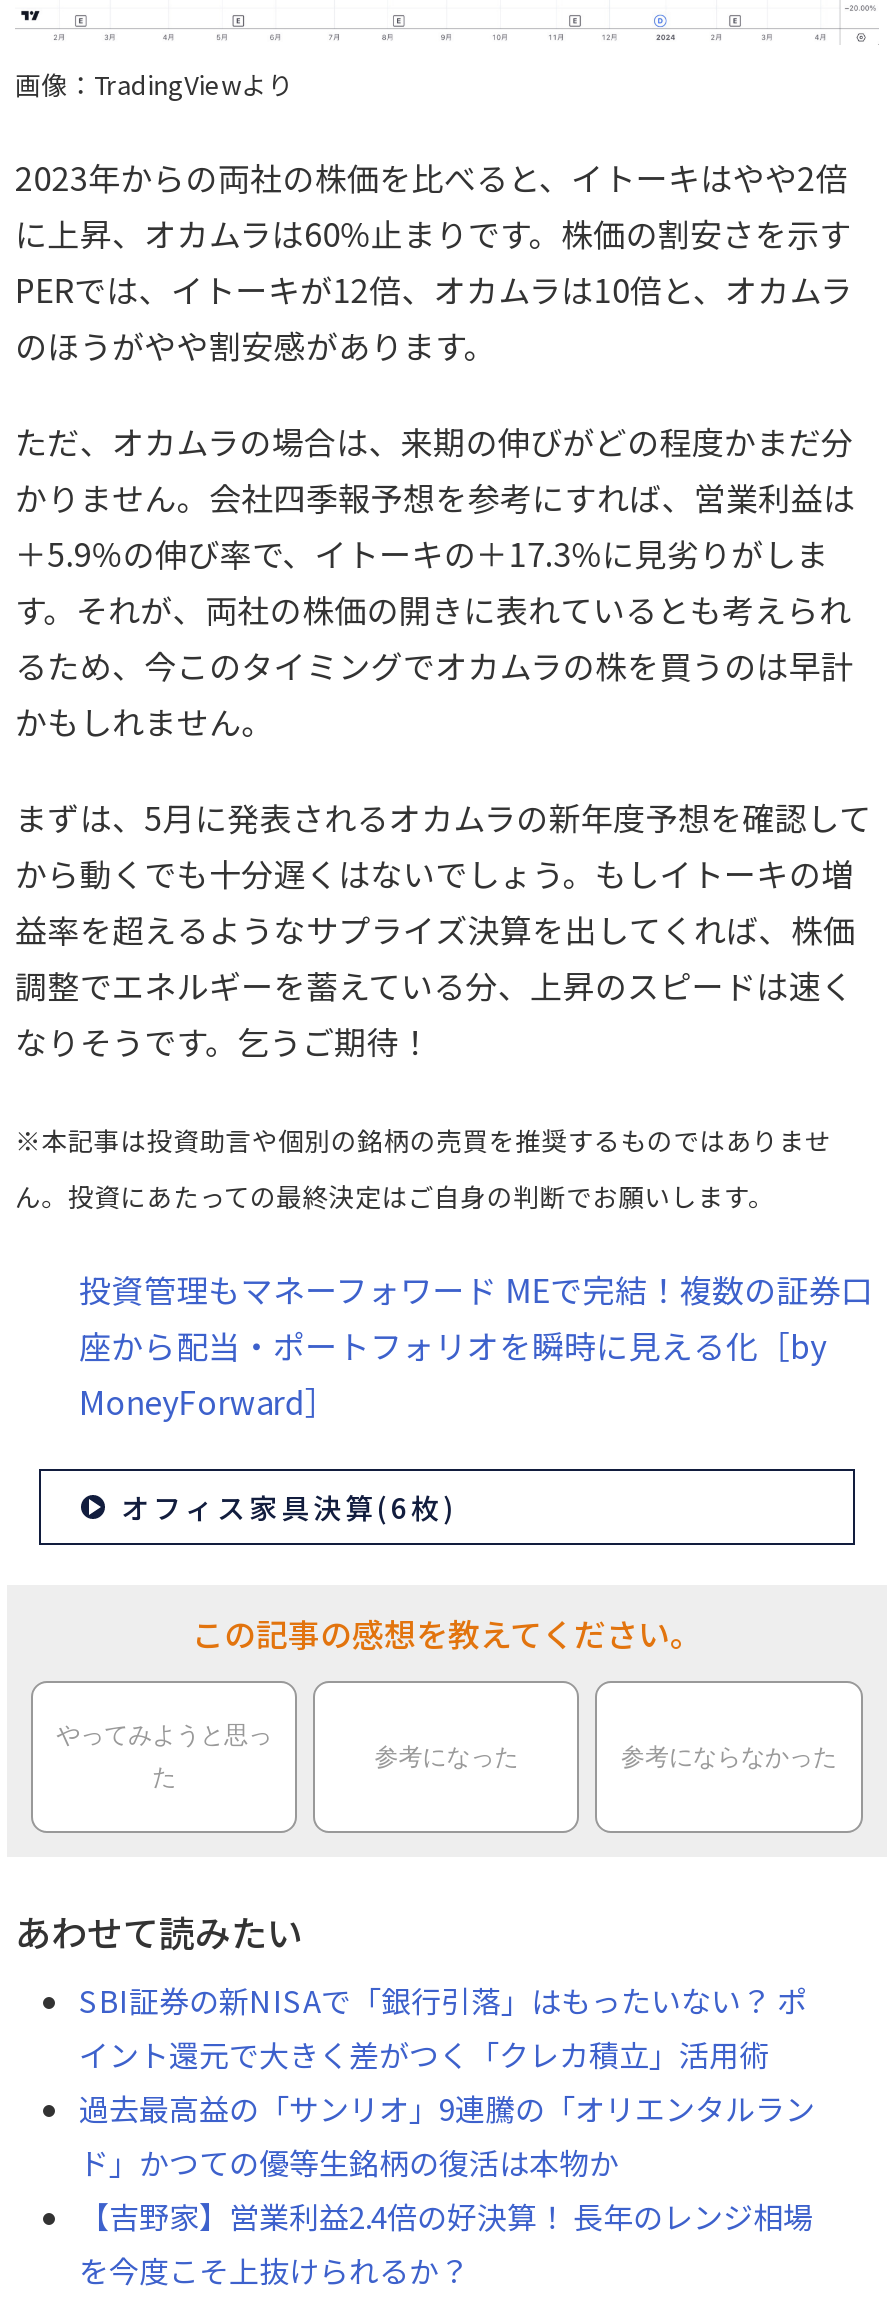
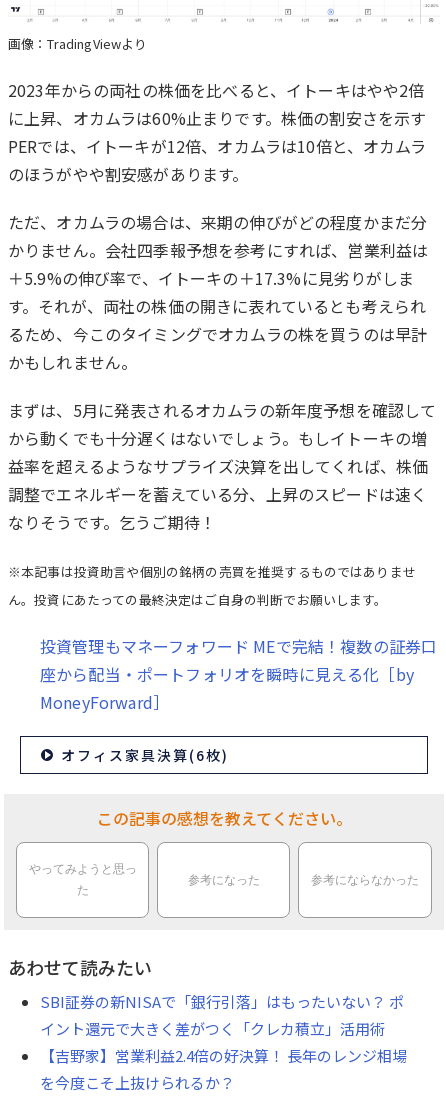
- 過去最高益の「サンリオ」9連騰の「オリエンタルラン
- ド」かつての優等生銘柄の復活は本物か
